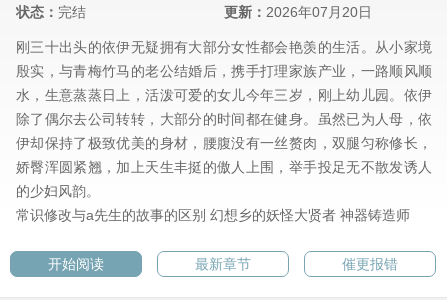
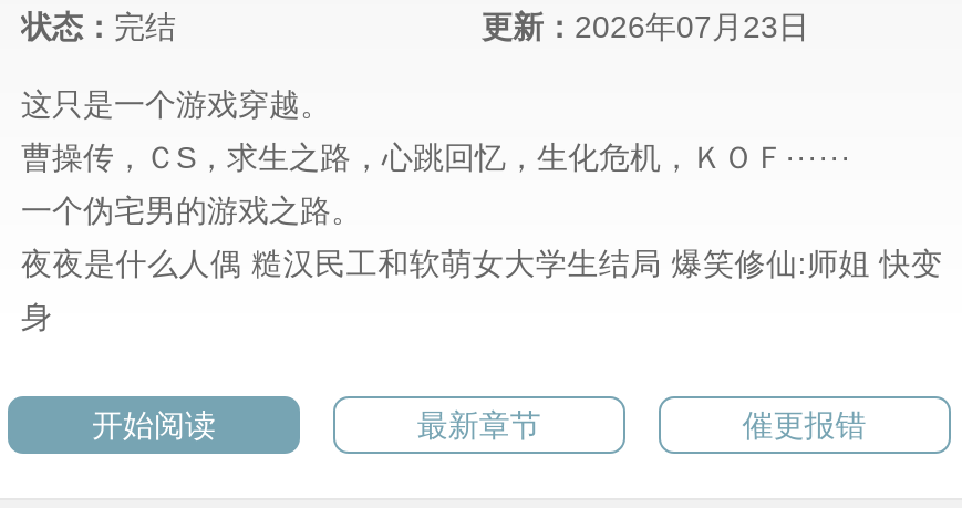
- 更新：2026年07月20日
- 刚三十出头的依伊无疑拥有大部分女性都会艳羡的生活。从小家境
- 殷实，与青梅竹马的老公结婚后，携手打理家族产业，一路顺风顺
- 水，生意蒸蒸日上，活泼可爱的女儿今年三岁，刚上幼儿园。依伊
- 除了偶尔去公司转转，大部分的时间都在健身。虽然已为人母，依
- 伊却保持了极致优美的身材，腰腹没有一丝赘肉，双腿匀称修长，
- 娇臀浑圆紧翘，加上天生丰挺的傲人上围，举手投足无不散发诱人
- 的少妇风韵。
- 常识修改与a先生的故事的区别 幻想乡的妖怪大贤者 神器铸造师
+ 更新：2026年07月23日
+ 这只是一个游戏穿越。
+ 曹操传，ＣS，求生之路，心跳回忆，生化危机，ＫＯＦ······
+ 一个伪宅男的游戏之路。
+ 夜夜是什么人偶 糙汉民工和软萌女大学生结局 爆笑修仙:师姐 快变
+ 身
